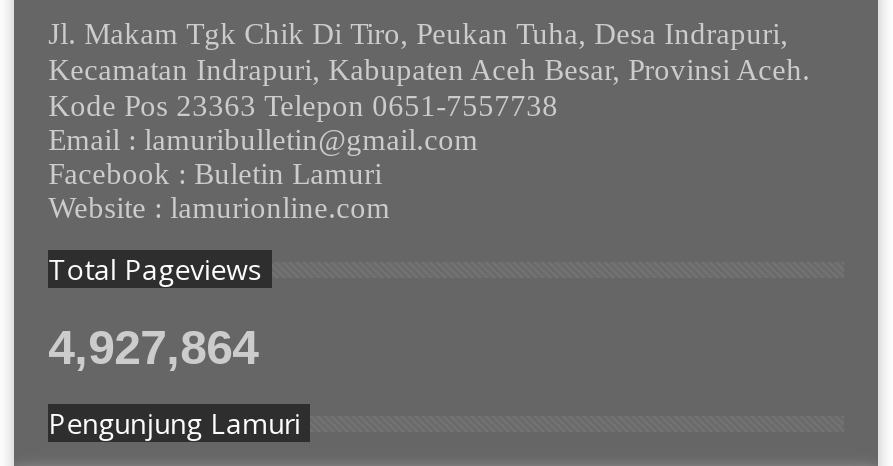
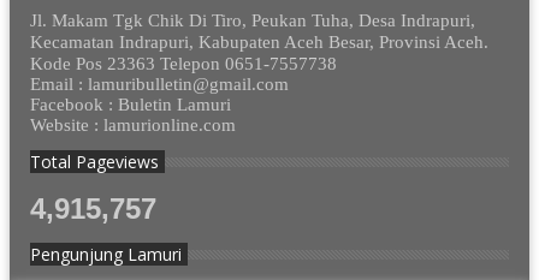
- 4,927,864
+ 4,915,757
